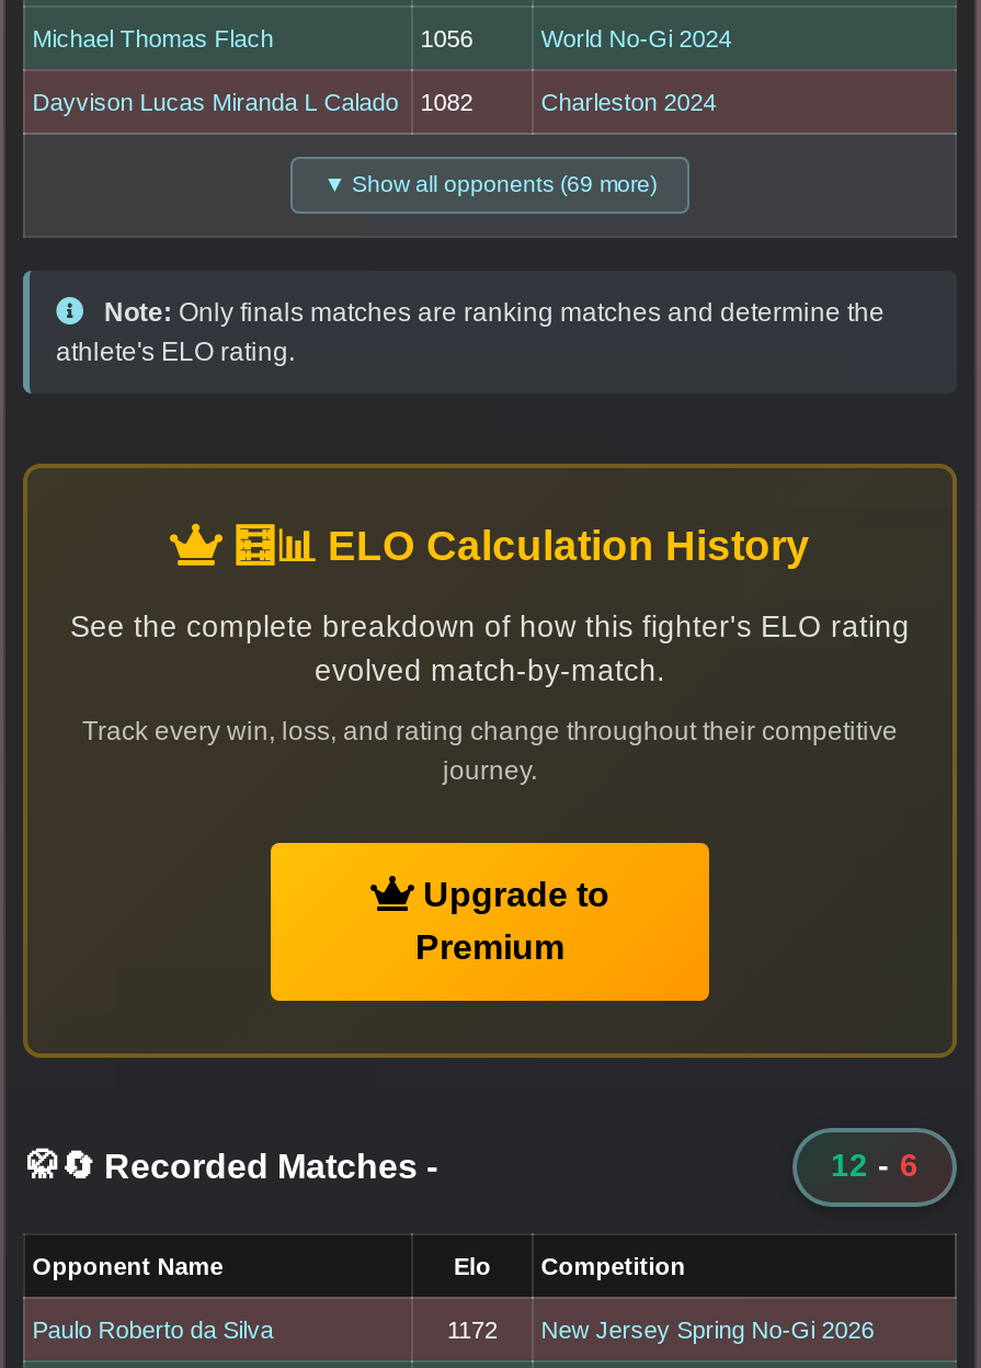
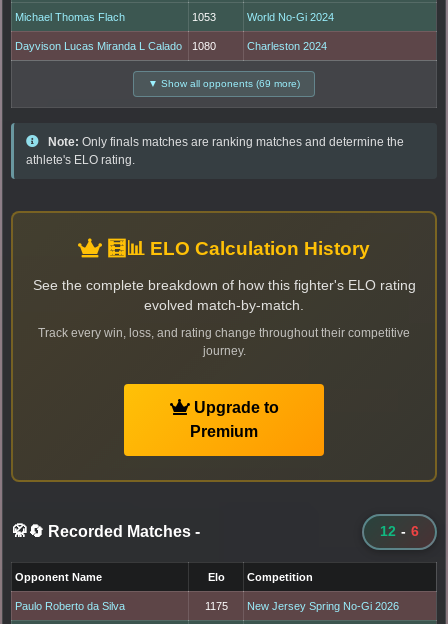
- 1056
+ 1053

- Dayvison Lucas Miranda L Calado 1082
+ Dayvison Lucas Miranda L Calado 1080

- 1172 New Jersey Spring No-Gi 2026
+ 1175 New Jersey Spring No-Gi 2026
